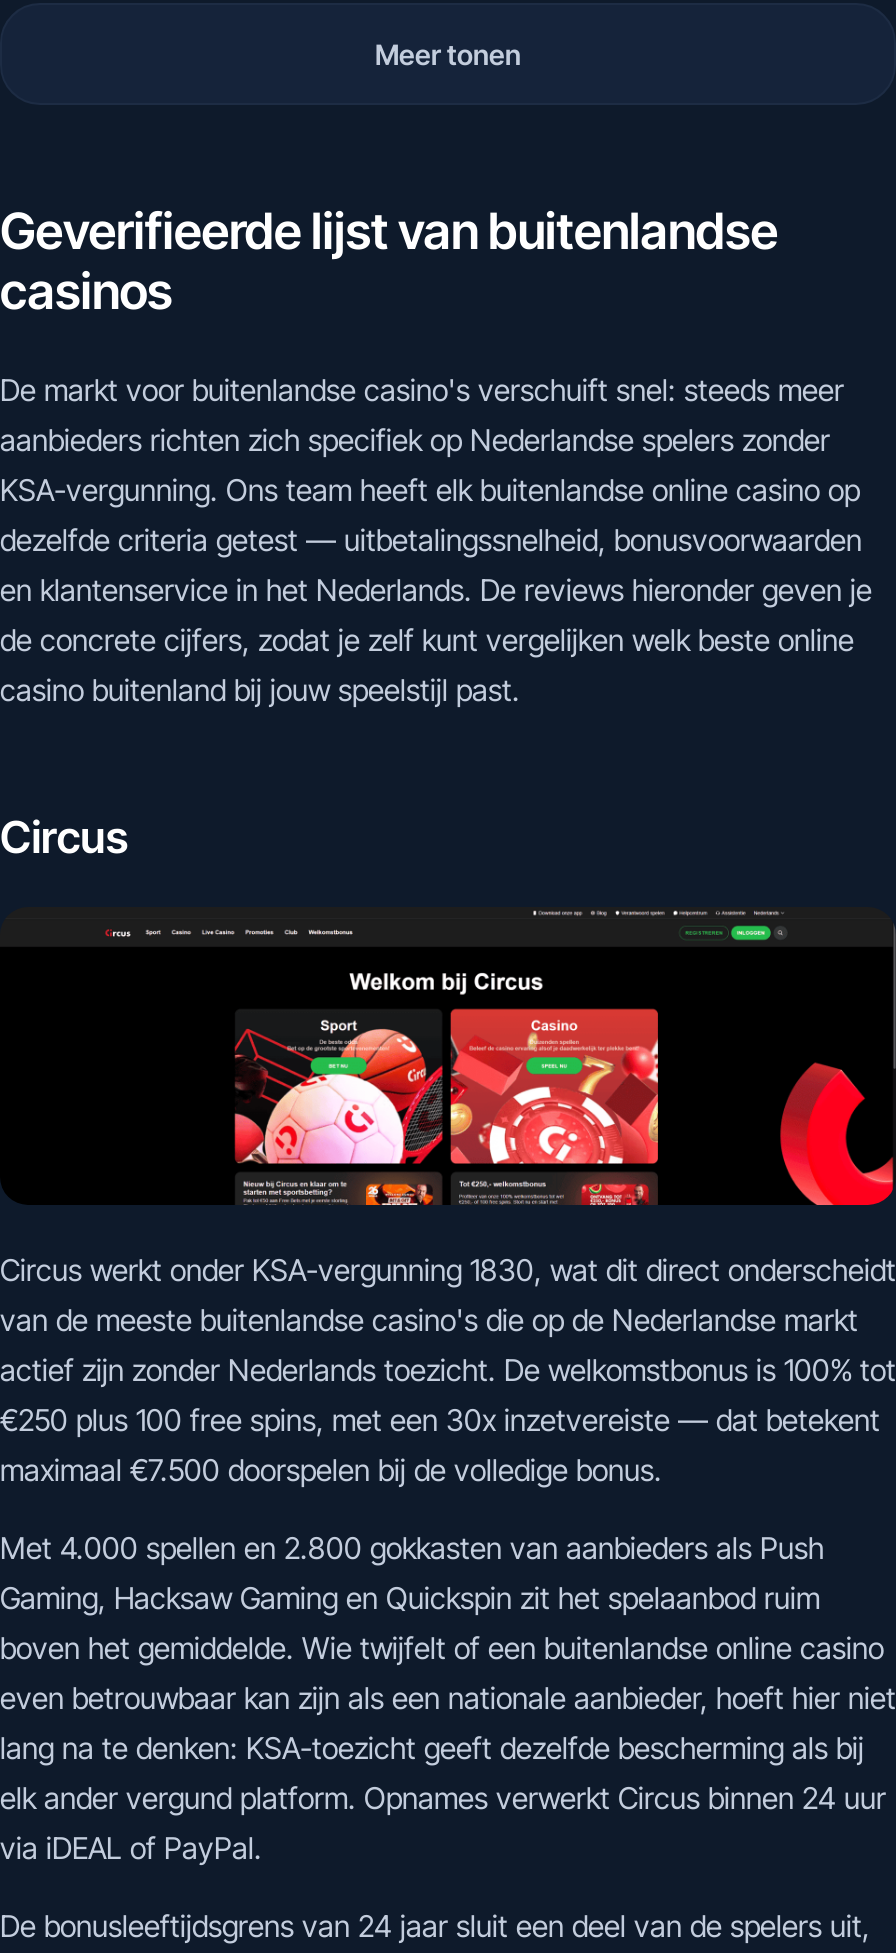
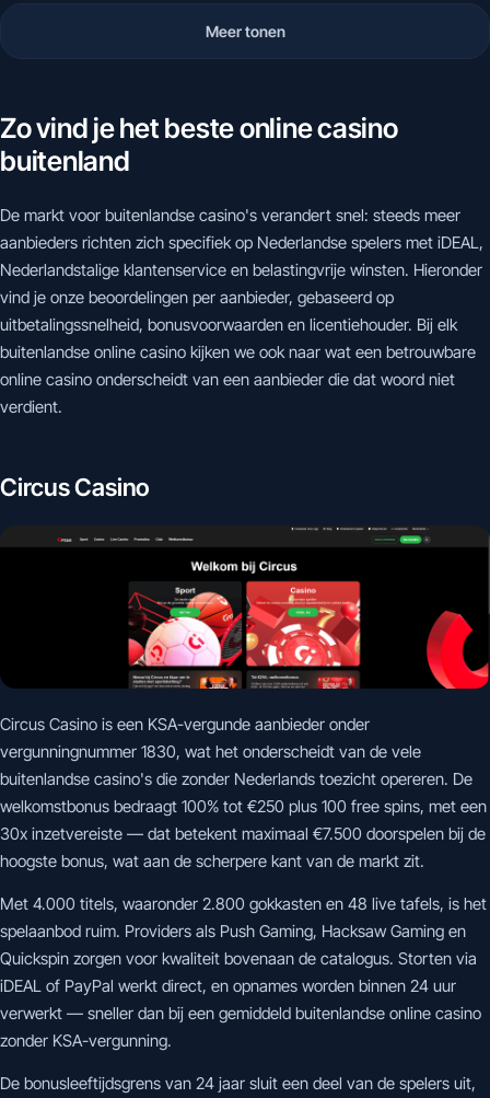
- Geverifieerde lijst van buitenlandse
- casinos
+ Zo vind je het beste online casino
+ buitenland

- De markt voor buitenlandse casino's verschuift snel: steeds meer
- aanbieders richten zich specifiek op Nederlandse spelers zonder
- KSA-vergunning. Ons team heeft elk buitenlandse online casino op
- dezelfde criteria getest — uitbetalingssnelheid, bonusvoorwaarden
- en klantenservice in het Nederlands. De reviews hieronder geven je
- de concrete cijfers, zodat je zelf kunt vergelijken welk beste online
- casino buitenland bij jouw speelstijl past.
+ De markt voor buitenlandse casino's verandert snel: steeds meer
+ aanbieders richten zich specifiek op Nederlandse spelers met iDEAL,
+ Nederlandstalige klantenservice en belastingvrije winsten. Hieronder
+ vind je onze beoordelingen per aanbieder, gebaseerd op
+ uitbetalingssnelheid, bonusvoorwaarden en licentiehouder. Bij elk
+ buitenlandse online casino kijken we ook naar wat een betrouwbare
+ online casino onderscheidt van een aanbieder die dat woord niet
+ verdient.

- Circus
+ Circus Casino

- Circus werkt onder KSA-vergunning 1830, wat dit direct onderscheidt
- van de meeste buitenlandse casino's die op de Nederlandse markt
- actief zijn zonder Nederlands toezicht. De welkomstbonus is 100% tot
- €250 plus 100 free spins, met een 30x inzetvereiste — dat betekent
- maximaal €7.500 doorspelen bij de volledige bonus.
+ Circus Casino is een KSA-vergunde aanbieder onder
+ vergunningnummer 1830, wat het onderscheidt van de vele
+ buitenlandse casino's die zonder Nederlands toezicht opereren. De
+ welkomstbonus bedraagt 100% tot €250 plus 100 free spins, met een
+ 30x inzetvereiste — dat betekent maximaal €7.500 doorspelen bij de
+ hoogste bonus, wat aan de scherpere kant van de markt zit.

- Met 4.000 spellen en 2.800 gokkasten van aanbieders als Push
- Gaming, Hacksaw Gaming en Quickspin zit het spelaanbod ruim
- boven het gemiddelde. Wie twijfelt of een buitenlandse online casino
- even betrouwbaar kan zijn als een nationale aanbieder, hoeft hier niet
- lang na te denken: KSA-toezicht geeft dezelfde bescherming als bij
- elk ander vergund platform. Opnames verwerkt Circus binnen 24 uur
- via iDEAL of PayPal.
+ Met 4.000 titels, waaronder 2.800 gokkasten en 48 live tafels, is het
+ spelaanbod ruim. Providers als Push Gaming, Hacksaw Gaming en
+ Quickspin zorgen voor kwaliteit bovenaan de catalogus. Storten via
+ iDEAL of PayPal werkt direct, en opnames worden binnen 24 uur
+ verwerkt — sneller dan bij een gemiddeld buitenlandse online casino
+ zonder KSA-vergunning.
